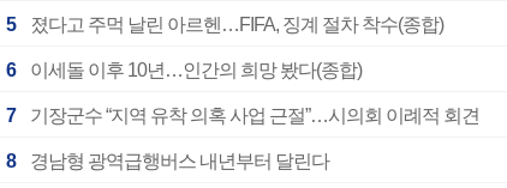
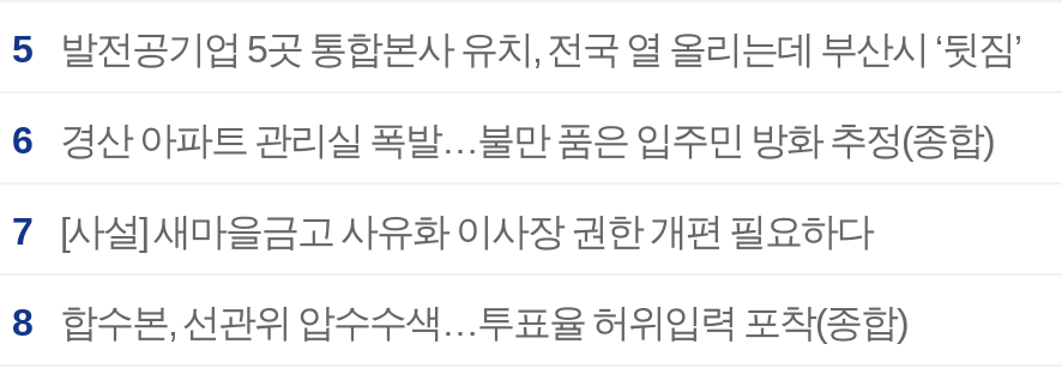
- 졌다고 주먹 날린 아르헨…FIFA, 징계 절차 착수(종합)
+ 발전공기업 5곳 통합본사 유치, 전국 열 올리는데 부산시 ‘뒷짐’

- 이세돌 이후 10년…인간의 희망 봤다(종합)
+ 경산 아파트 관리실 폭발…불만 품은 입주민 방화 추정(종합)

- 기장군수 “지역 유착 의혹 사업 근절”…시의회 이례적 회견
+ [사설] 새마을금고 사유화 이사장 권한 개편 필요하다

- 경남형 광역급행버스 내년부터 달린다
+ 합수본, 선관위 압수수색…투표율 허위입력 포착(종합)
